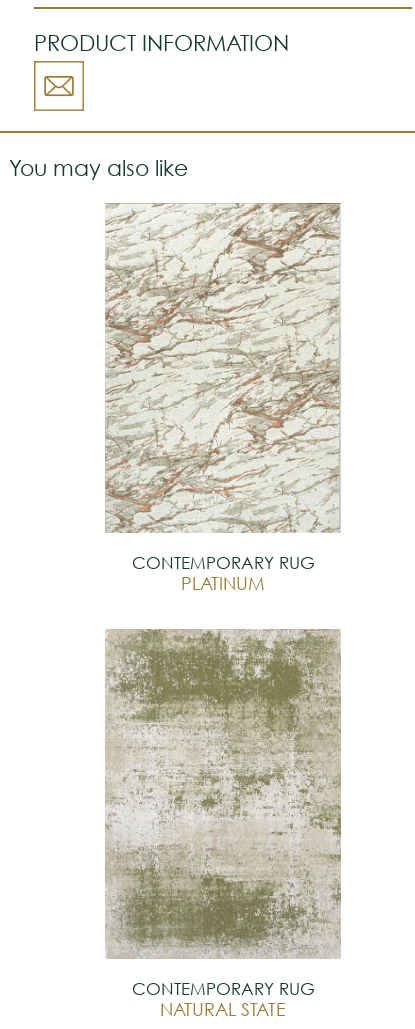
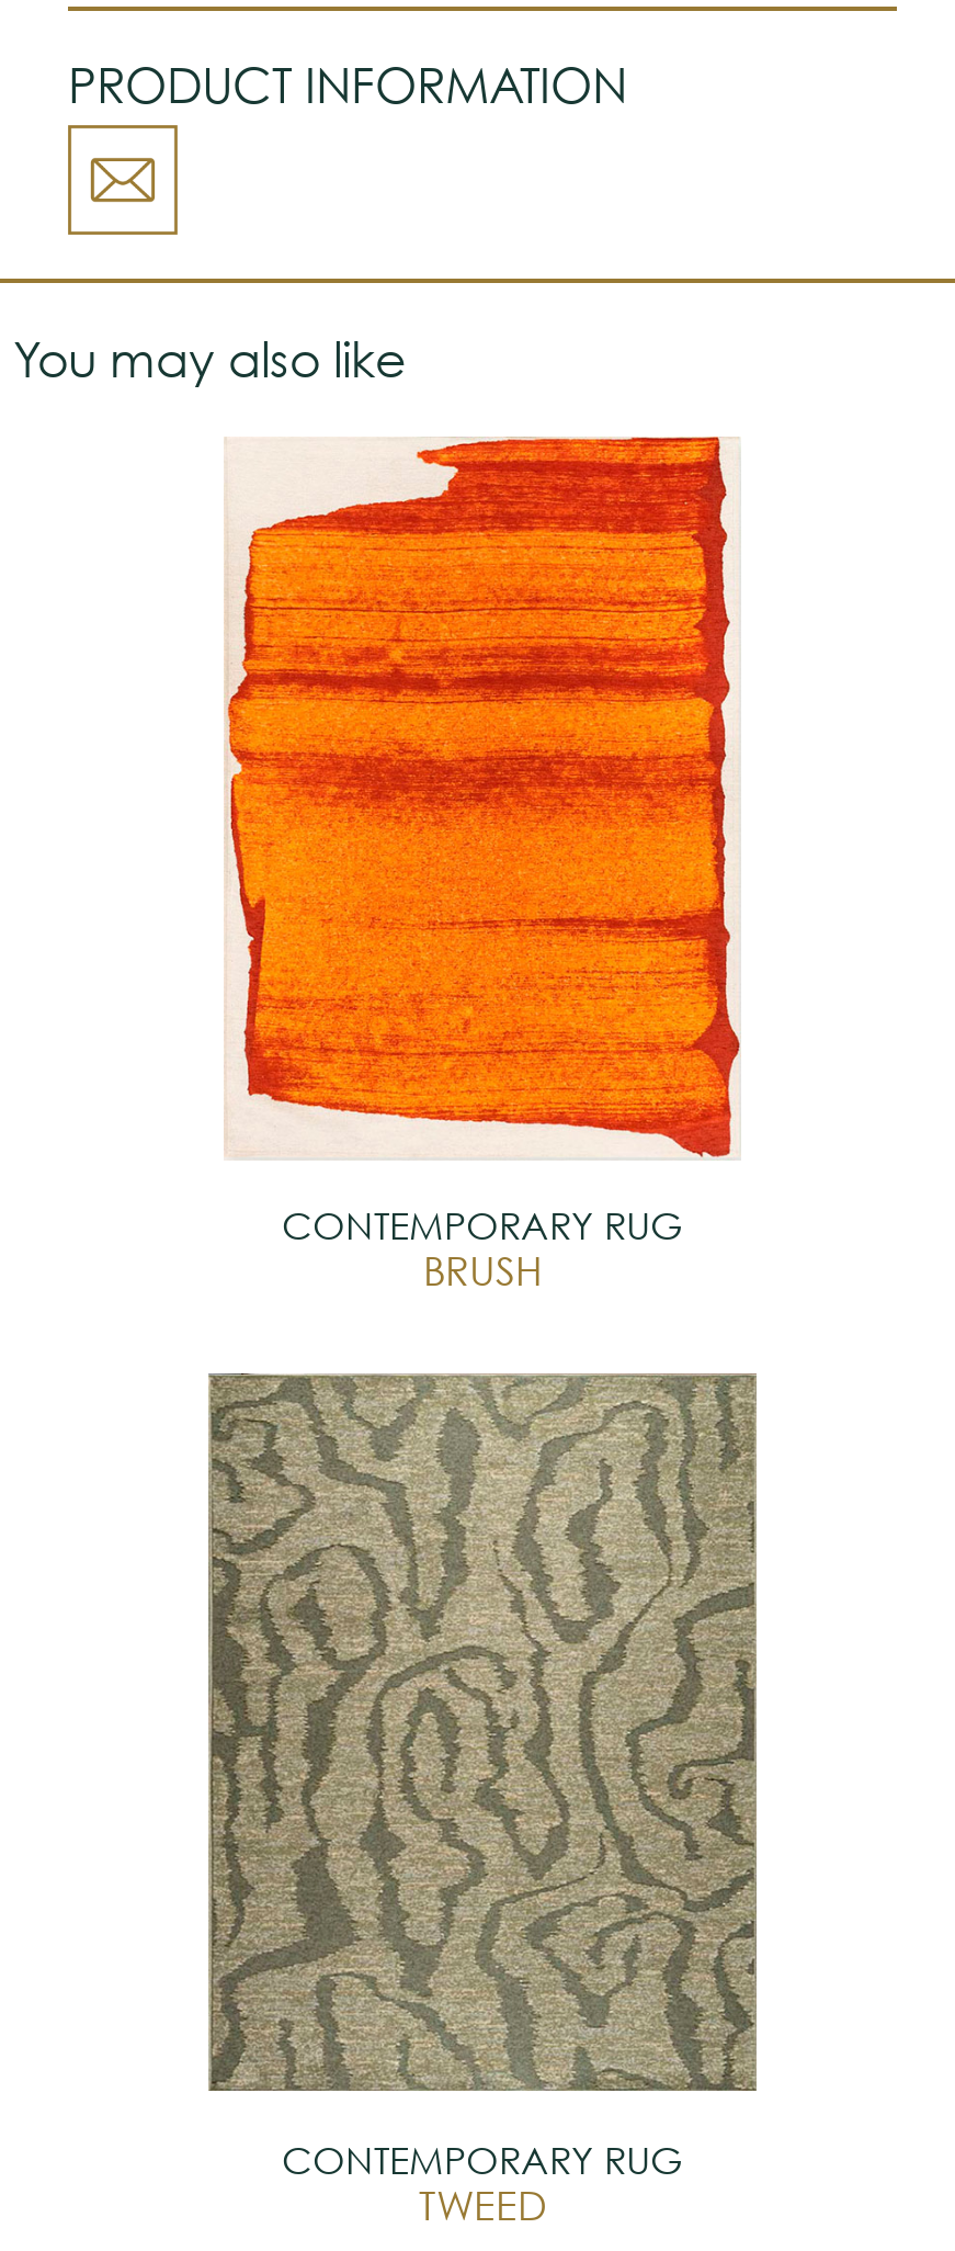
- [image]
- PLATINUM
+ [image]
+ BRUSH

- [image]
- NATURAL STATE
+ [image]
+ TWEED
